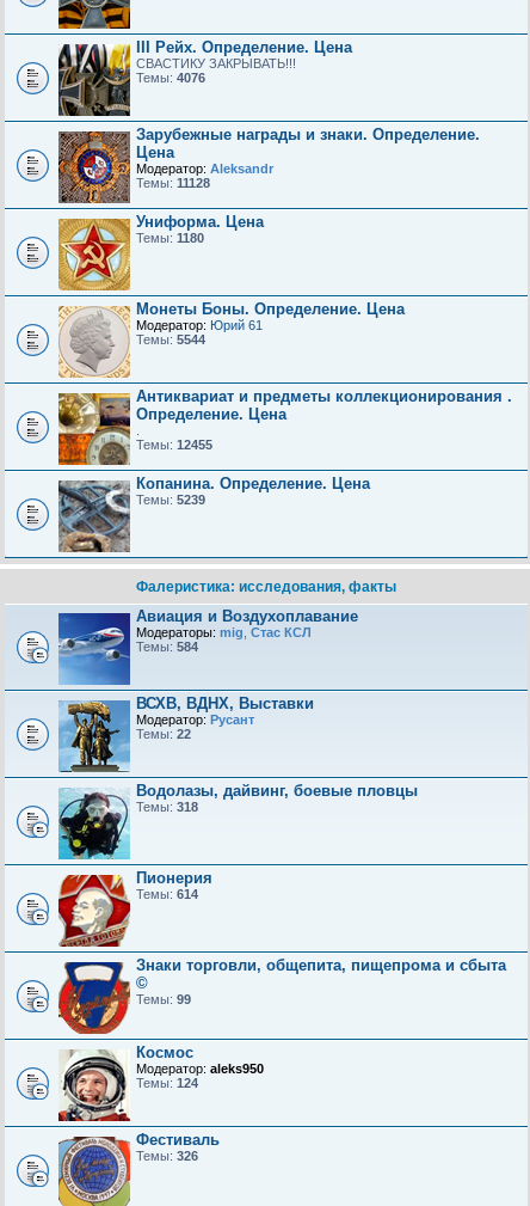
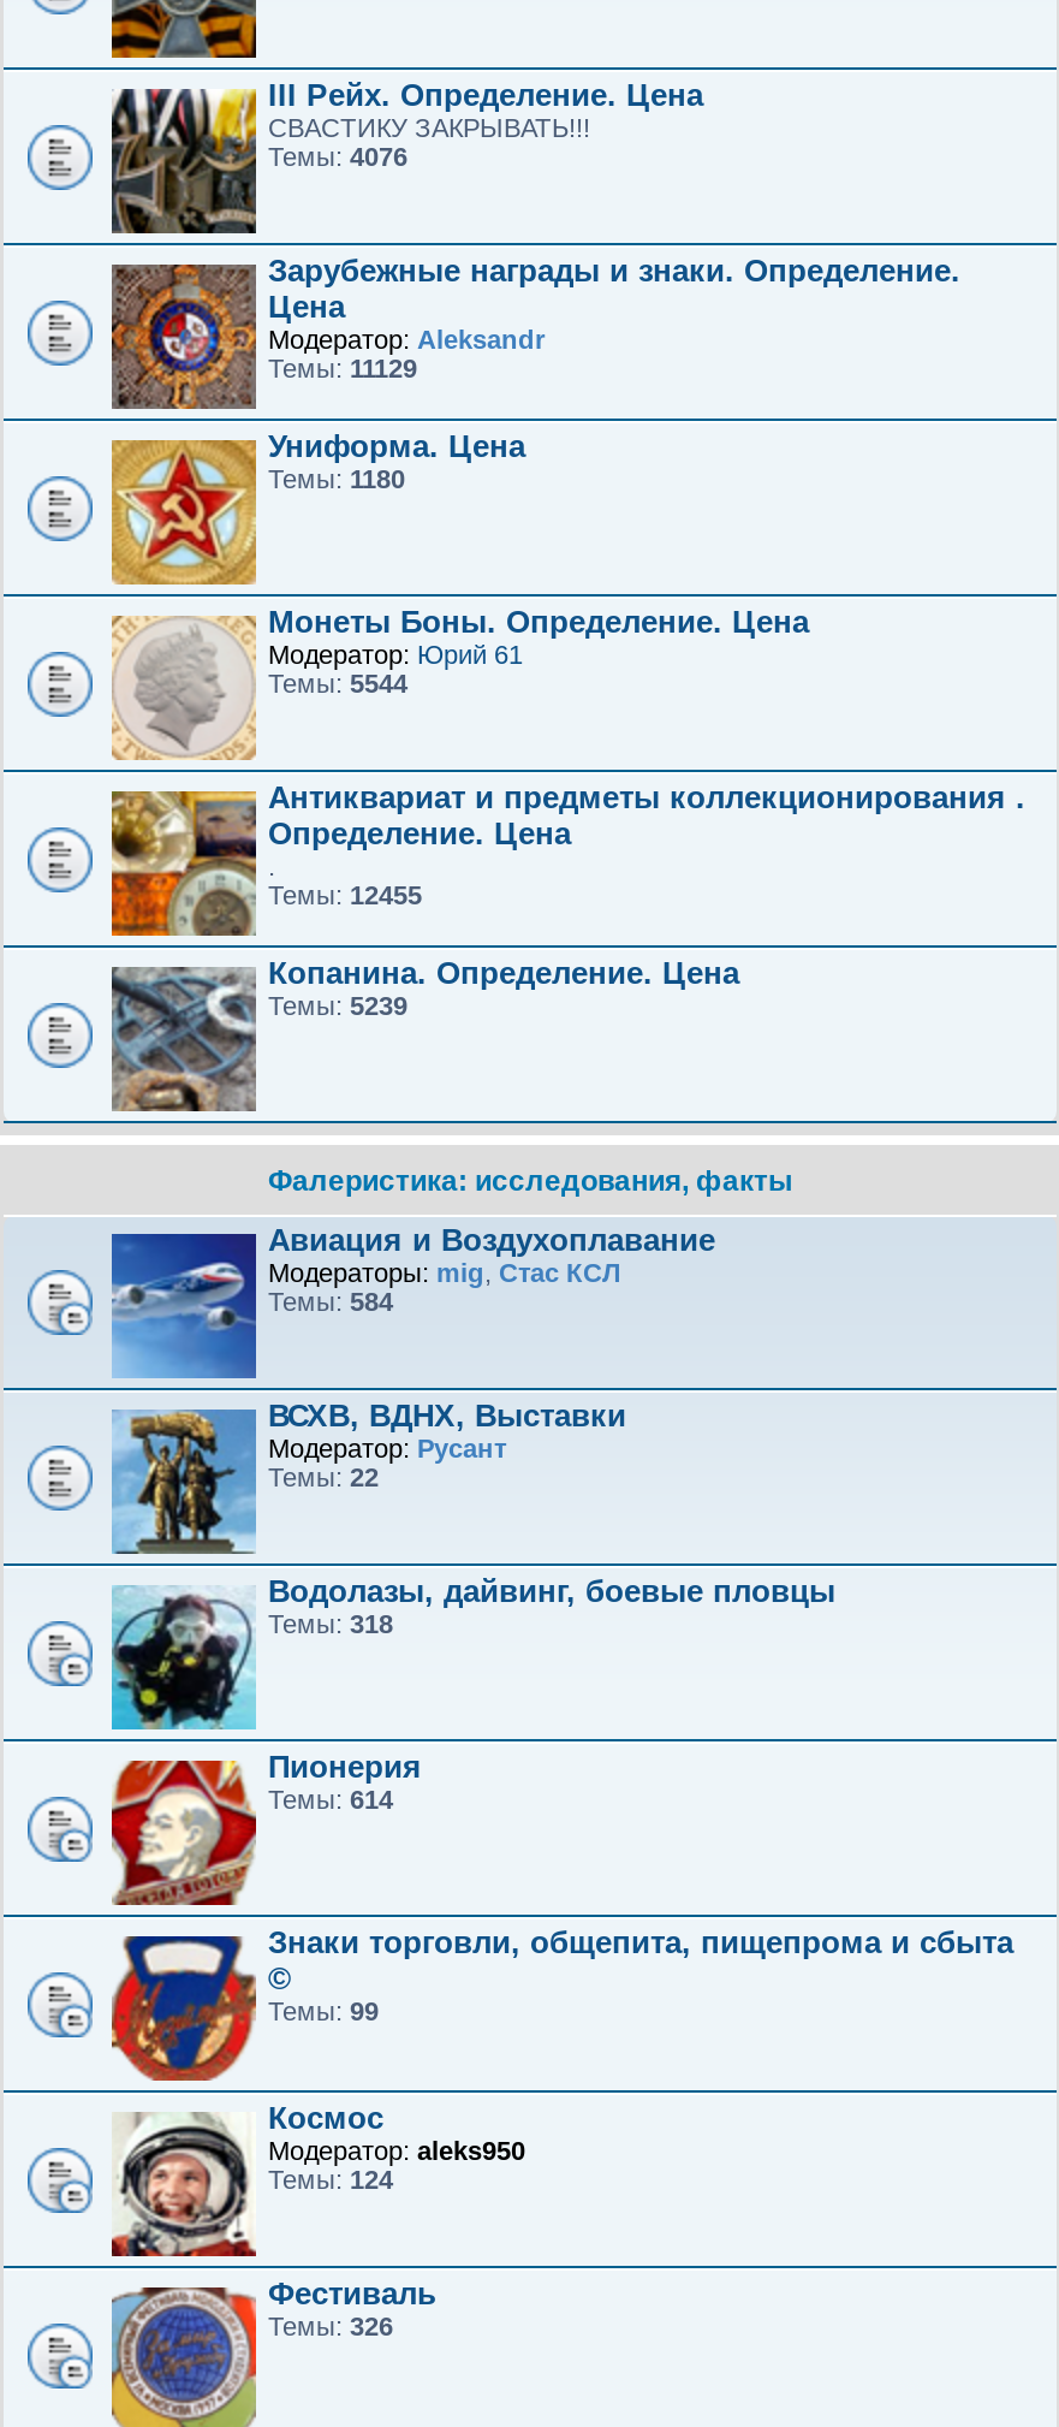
- Темы: 11128
+ Темы: 11129
